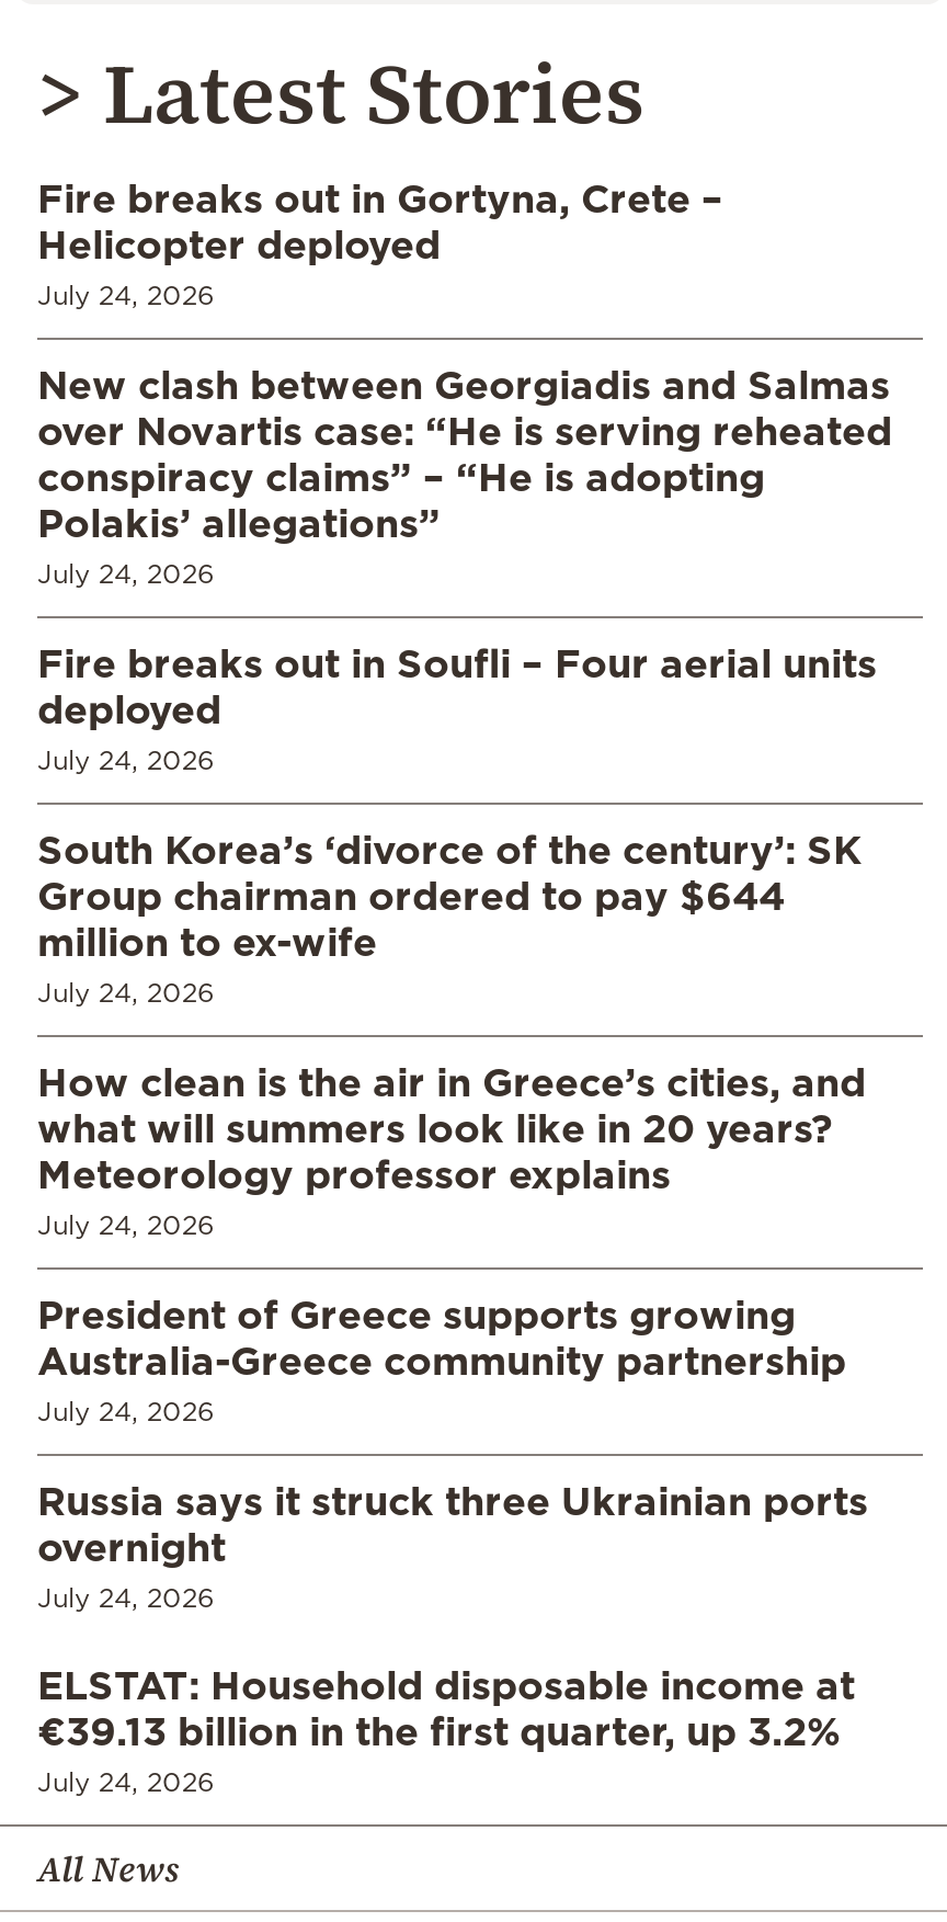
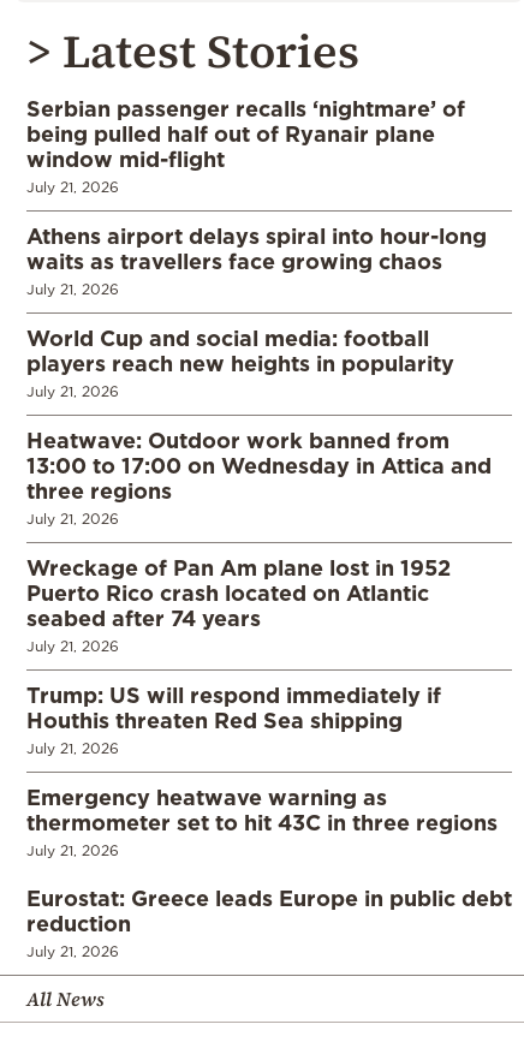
- Fire breaks out in Gortyna, Crete –
- Helicopter deployed
- July 24, 2026
+ Serbian passenger recalls ‘nightmare’ of
+ being pulled half out of Ryanair plane
+ window mid-flight
+ July 21, 2026

- New clash between Georgiadis and Salmas
- over Novartis case: “He is serving reheated
- conspiracy claims” – “He is adopting
- Polakis’ allegations”
- July 24, 2026
+ Athens airport delays spiral into hour-long
+ waits as travellers face growing chaos
+ July 21, 2026

- Fire breaks out in Soufli – Four aerial units
- deployed
- July 24, 2026
+ World Cup and social media: football
+ players reach new heights in popularity
+ July 21, 2026

- South Korea’s ‘divorce of the century’: SK
- Group chairman ordered to pay $644
- million to ex-wife
- July 24, 2026
+ Heatwave: Outdoor work banned from
+ 13:00 to 17:00 on Wednesday in Attica and
+ three regions
+ July 21, 2026

- How clean is the air in Greece’s cities, and
- what will summers look like in 20 years?
- Meteorology professor explains
- July 24, 2026
+ Wreckage of Pan Am plane lost in 1952
+ Puerto Rico crash located on Atlantic
+ seabed after 74 years
+ July 21, 2026

- President of Greece supports growing
- Australia-Greece community partnership
- July 24, 2026
+ Trump: US will respond immediately if
+ Houthis threaten Red Sea shipping
+ July 21, 2026

- Russia says it struck three Ukrainian ports
- overnight
- July 24, 2026
+ Emergency heatwave warning as
+ thermometer set to hit 43C in three regions
+ July 21, 2026

- ELSTAT: Household disposable income at
- €39.13 billion in the first quarter, up 3.2%
- July 24, 2026
+ Eurostat: Greece leads Europe in public debt
+ reduction
+ July 21, 2026
